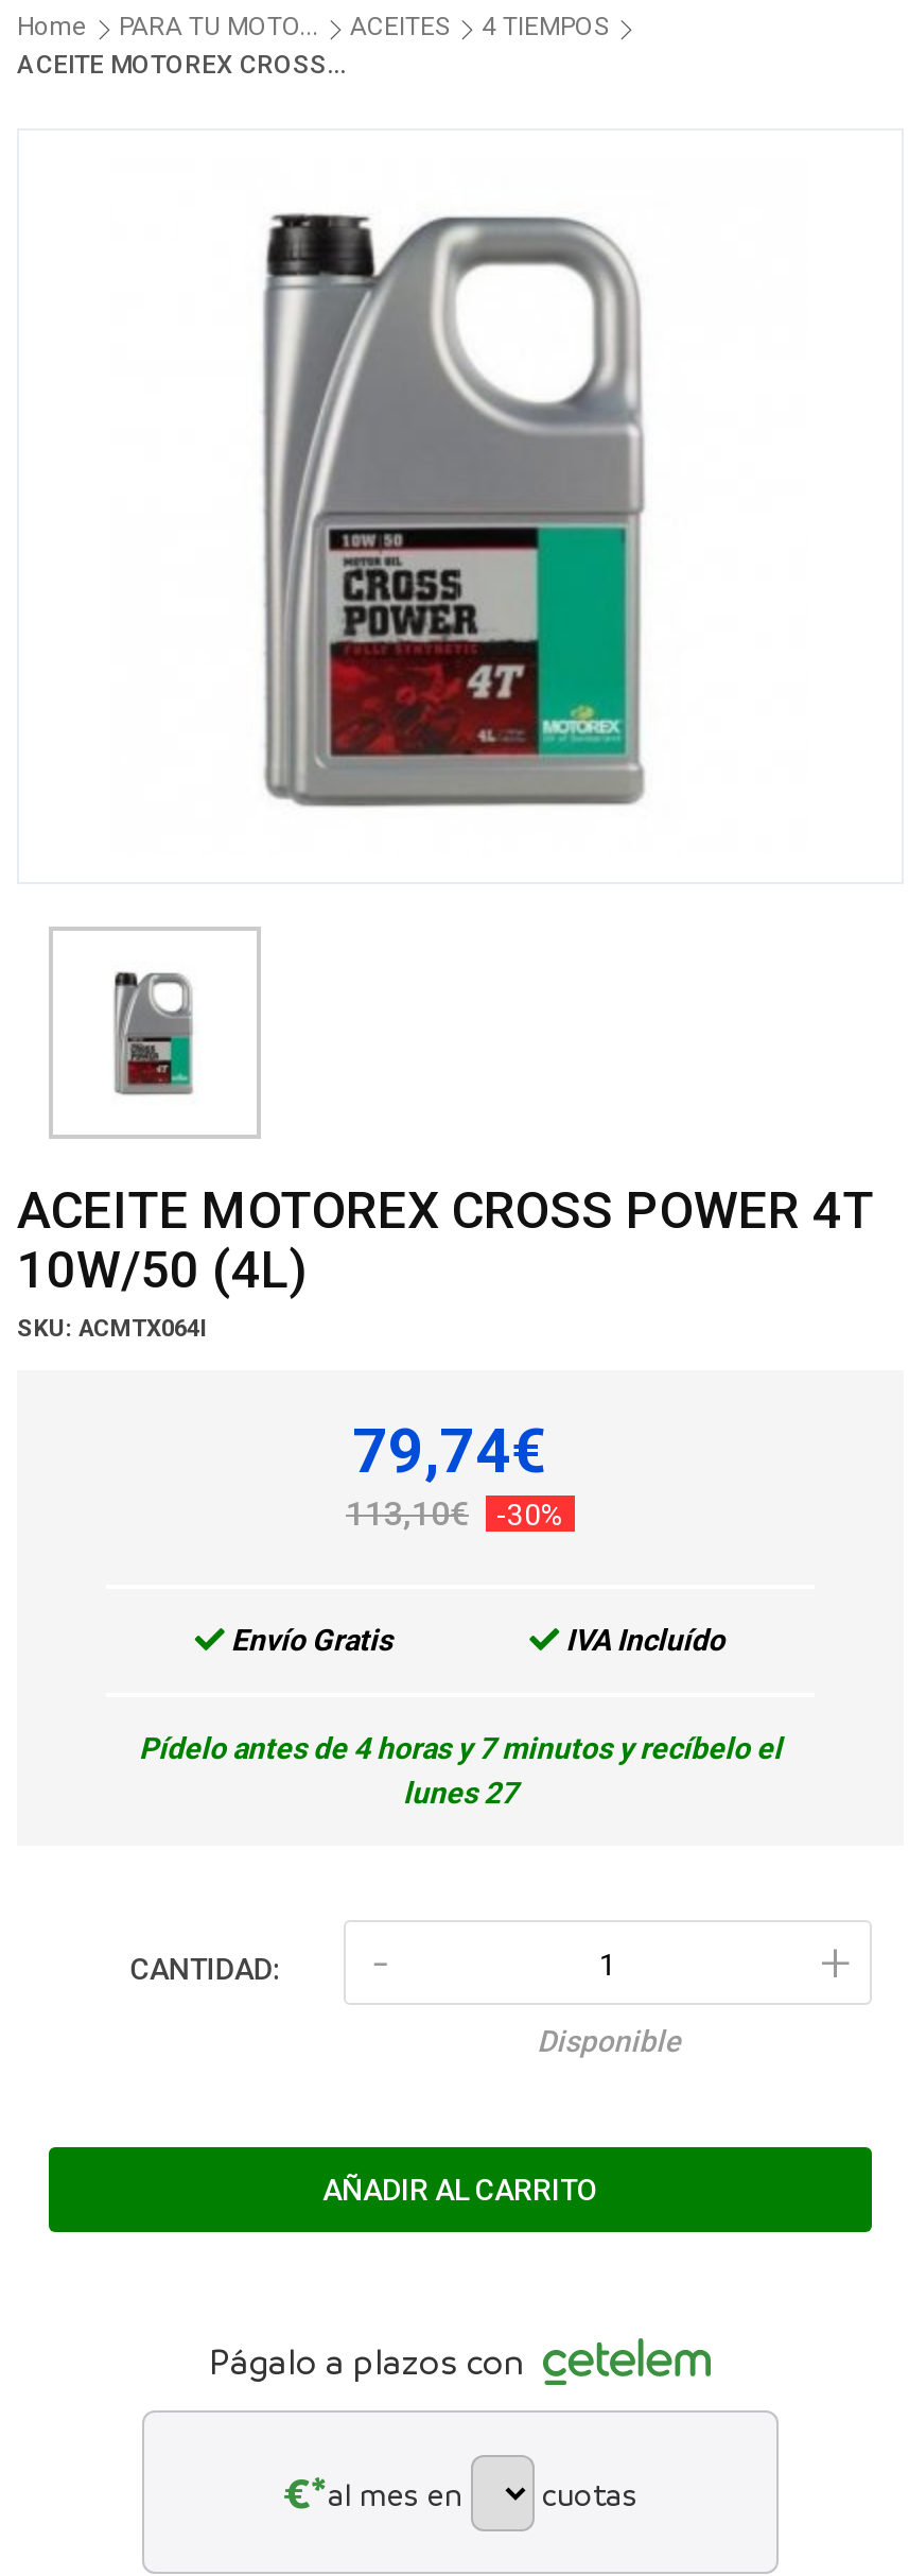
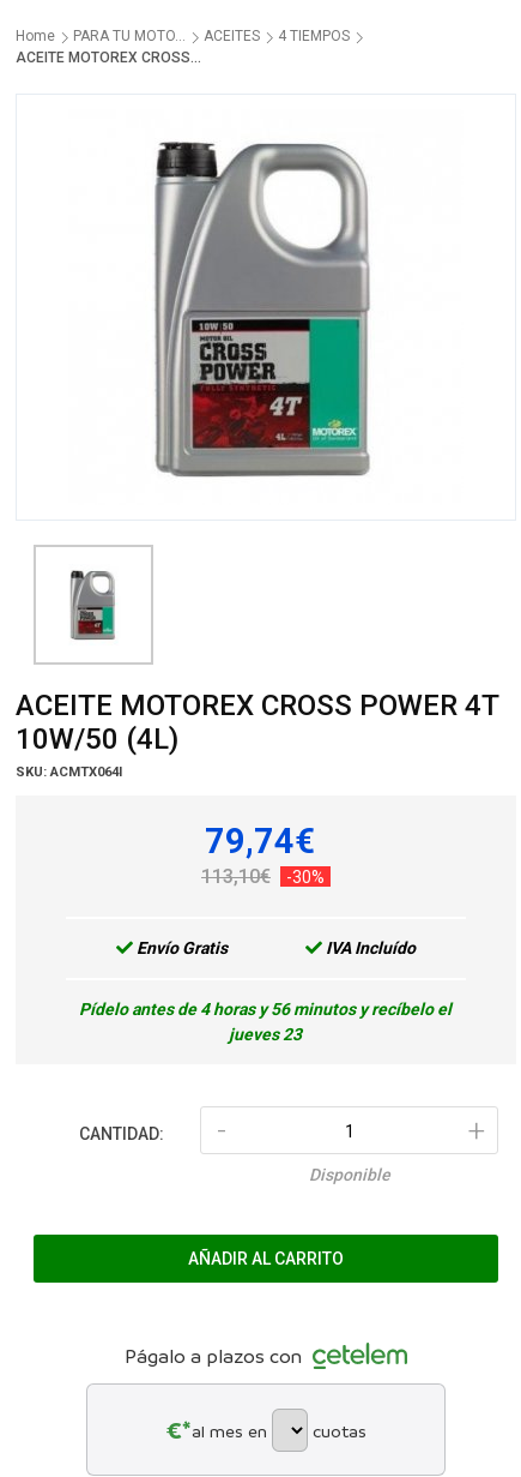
- Pídelo antes de 4 horas y 7 minutos y recíbelo el
- lunes 27
+ Pídelo antes de 4 horas y 56 minutos y recíbelo el
+ jueves 23
